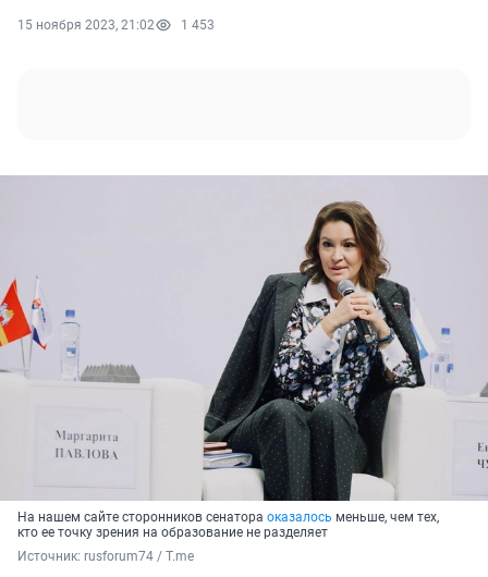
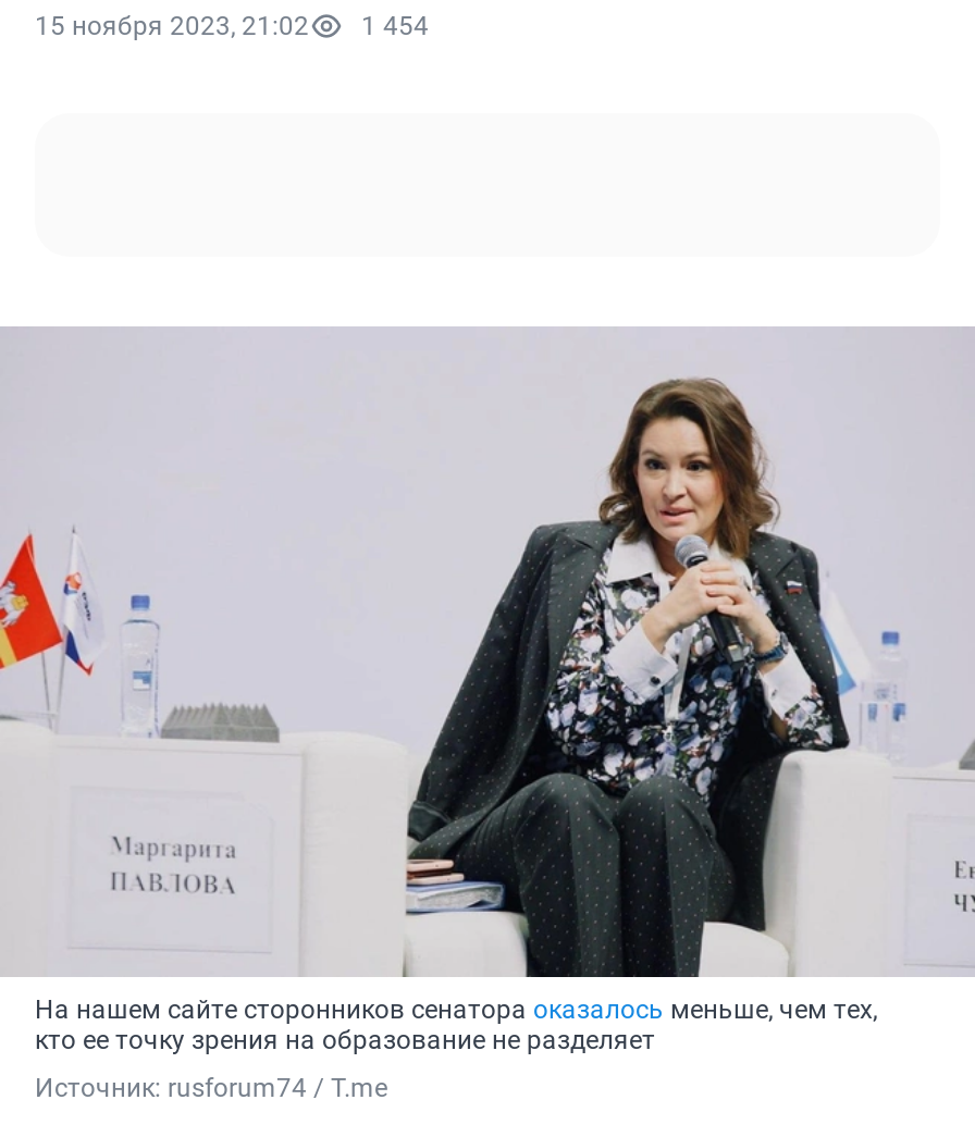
- 15 ноября 2023, 21:02 1 453
+ 15 ноября 2023, 21:02 1 454
